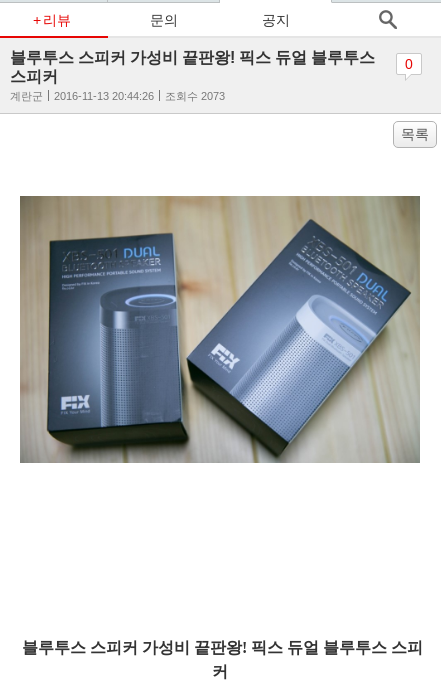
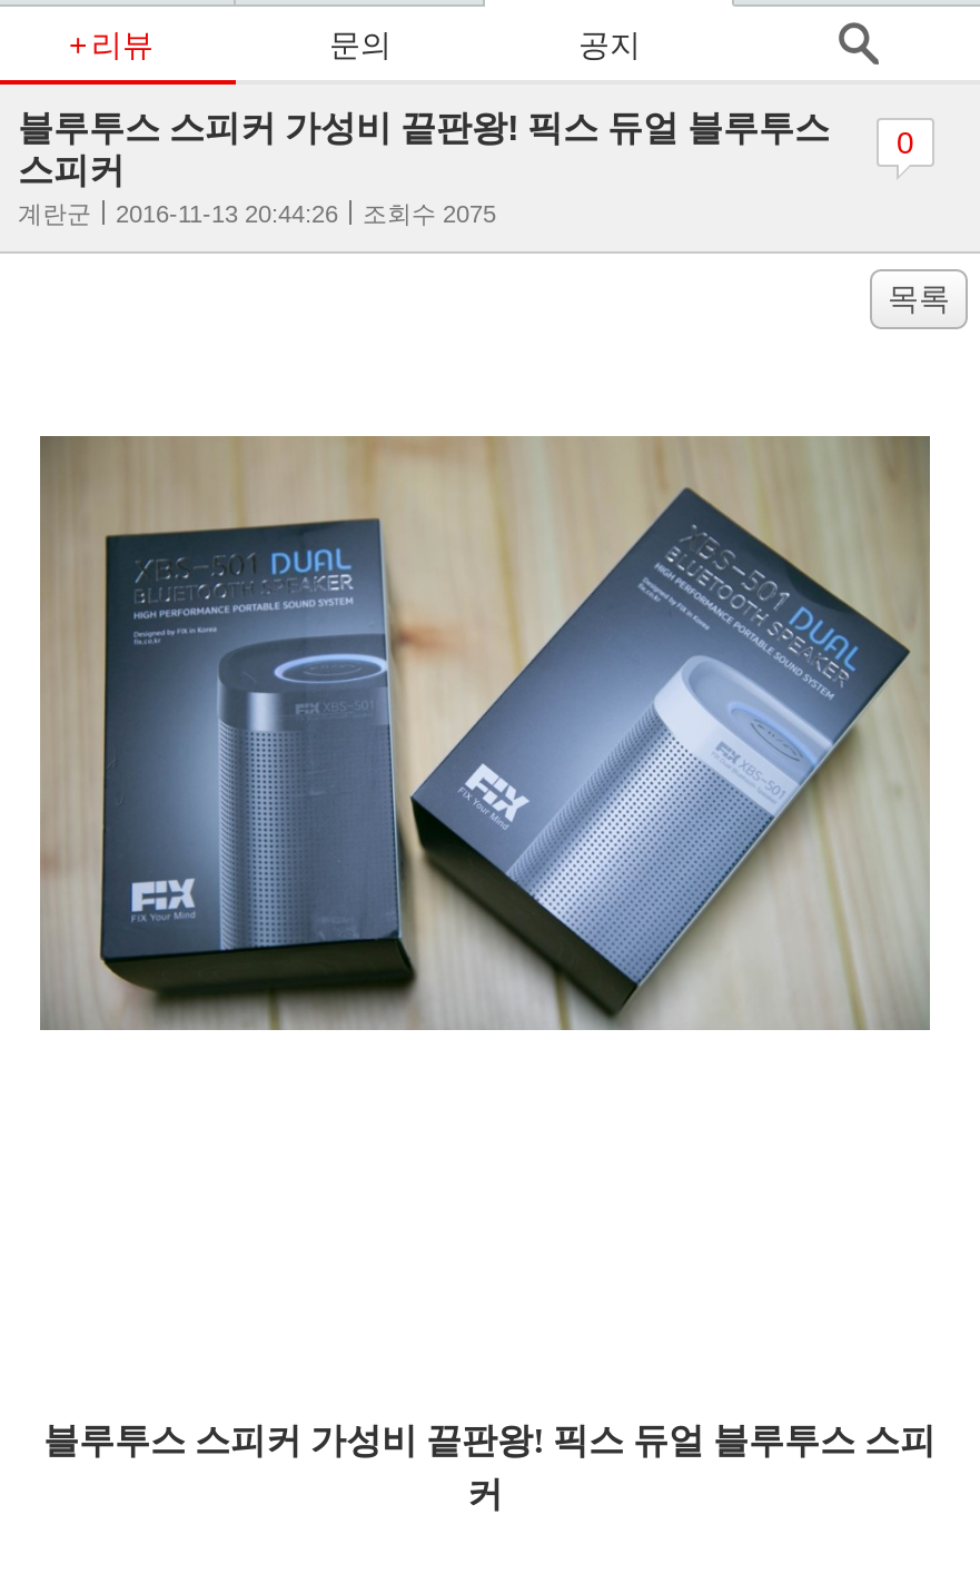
- 계란군 2016-11-13 20:44:26 조회수 2073
+ 계란군 2016-11-13 20:44:26 조회수 2075
